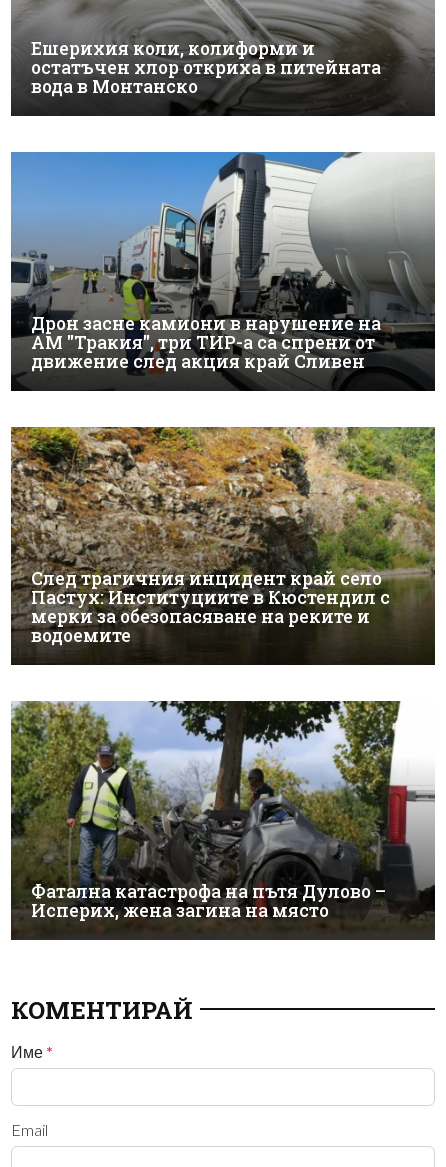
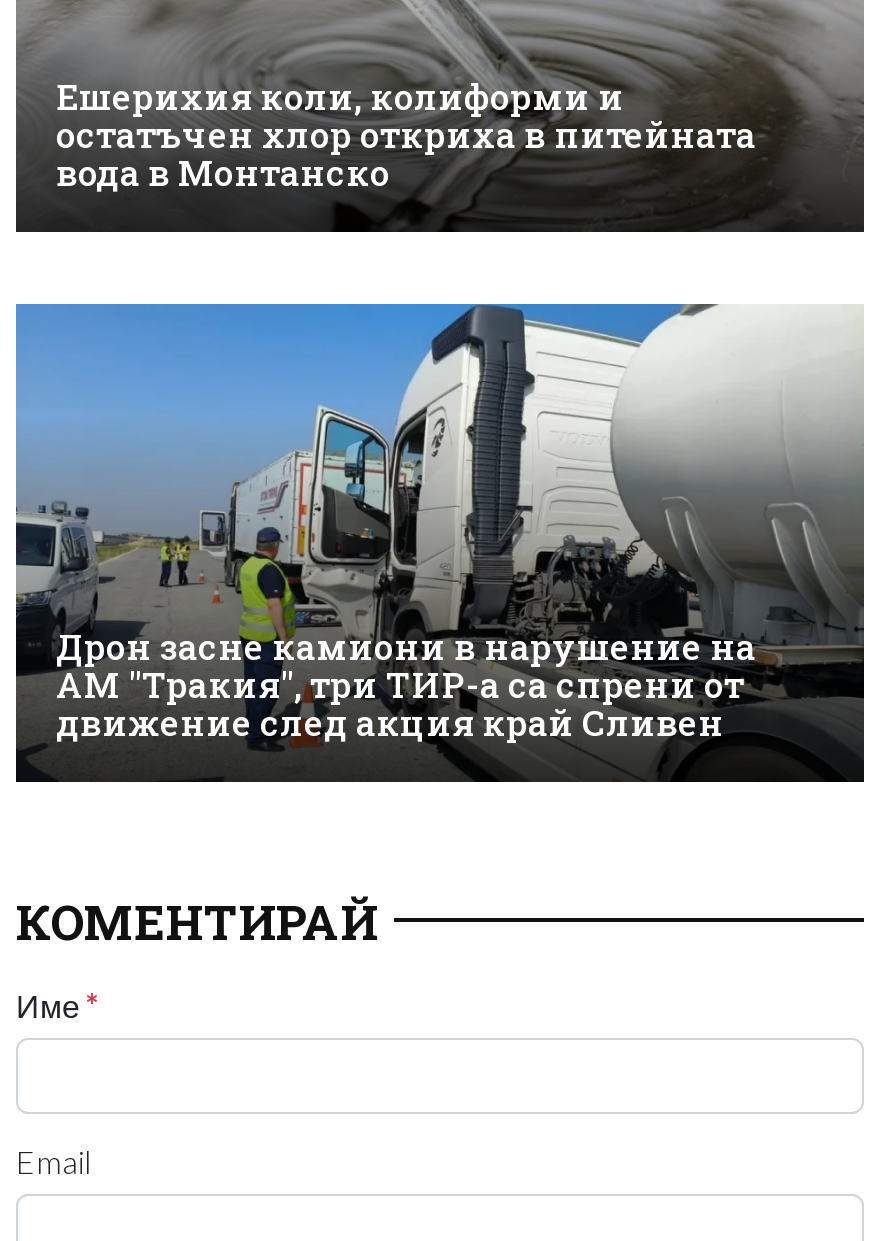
- [image]
- След трагичния инцидент край село
- Пастух: Институциите в Кюстендил с
- мерки за обезопасяване на реките и
- водоемите

- [image]
- Фатална катастрофа на пътя Дулово –
- Исперих, жена загина на място
